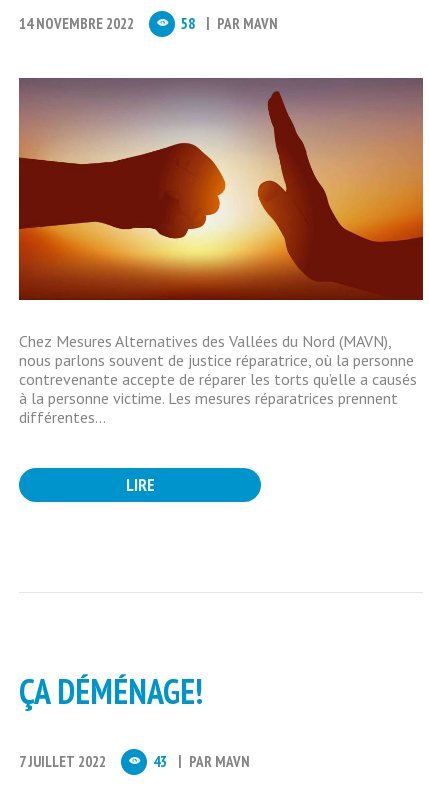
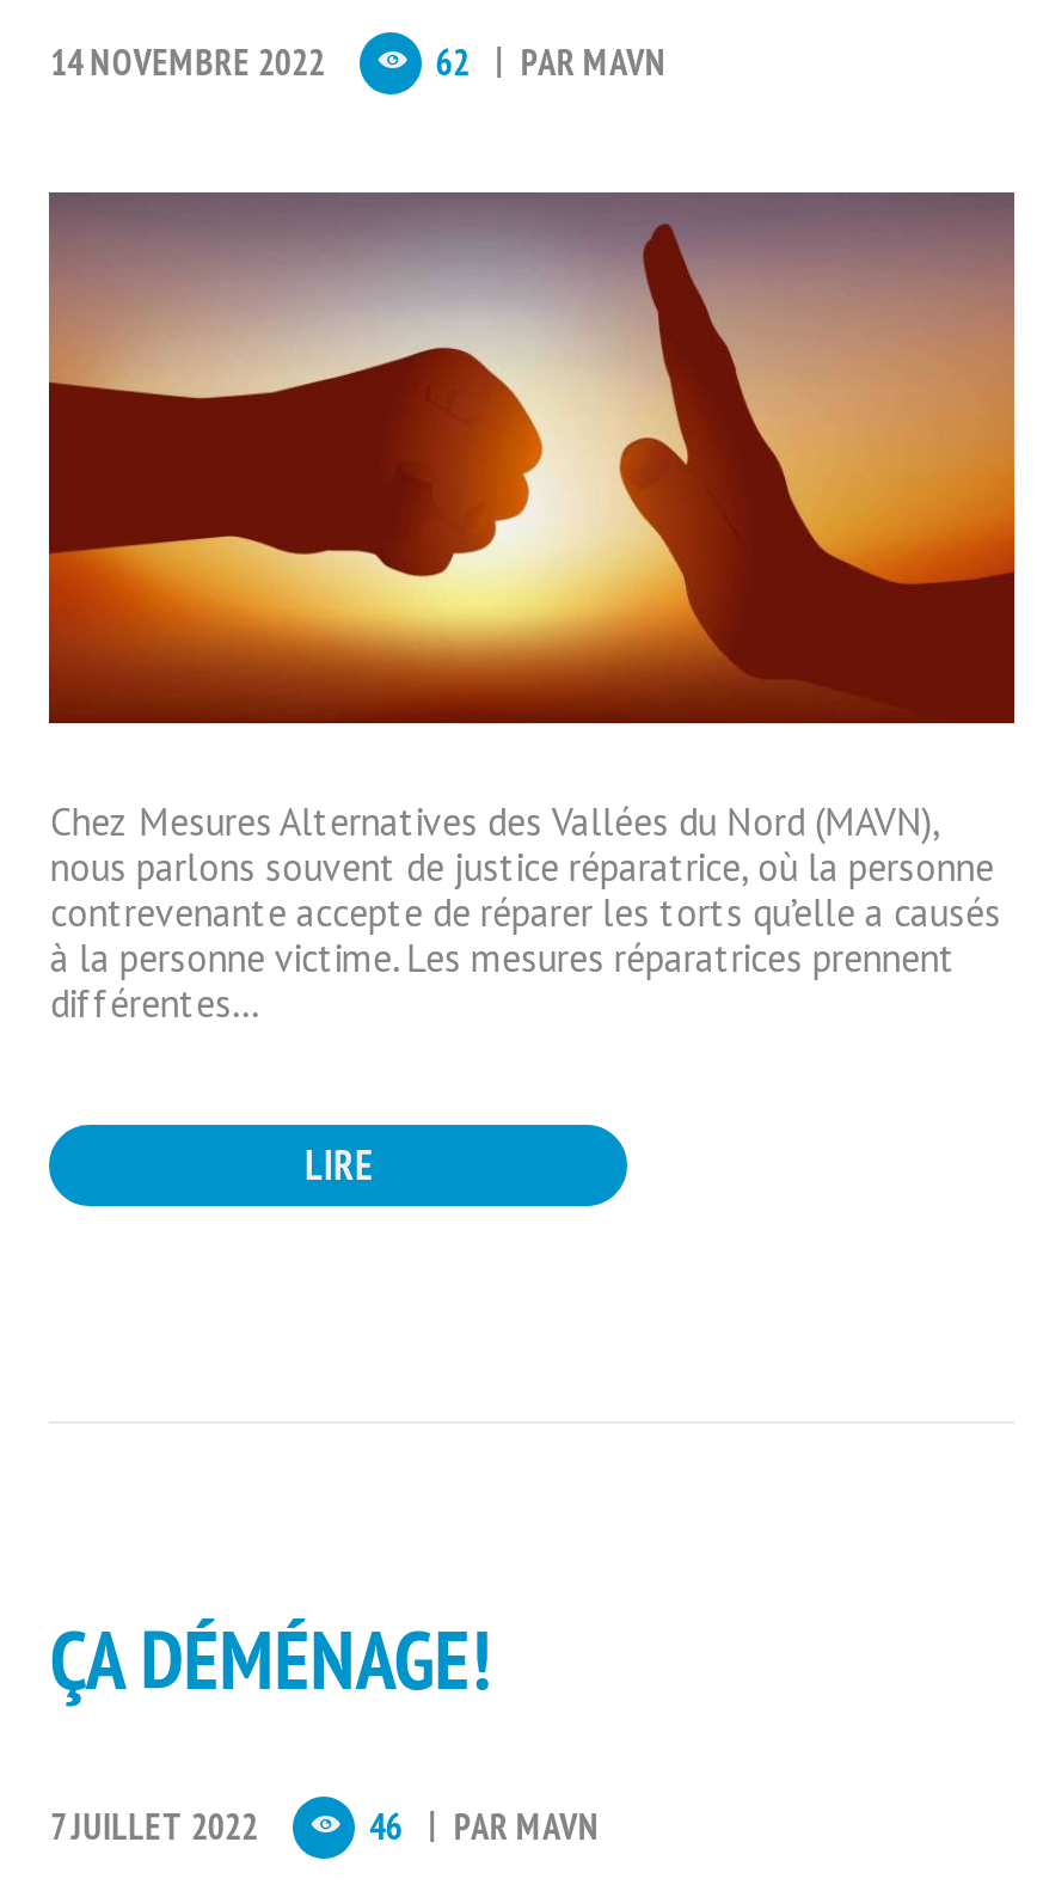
- 58 PAR MAVN
+ 62 PAR MAVN

- 43 PAR MAVN
+ 46 PAR MAVN
